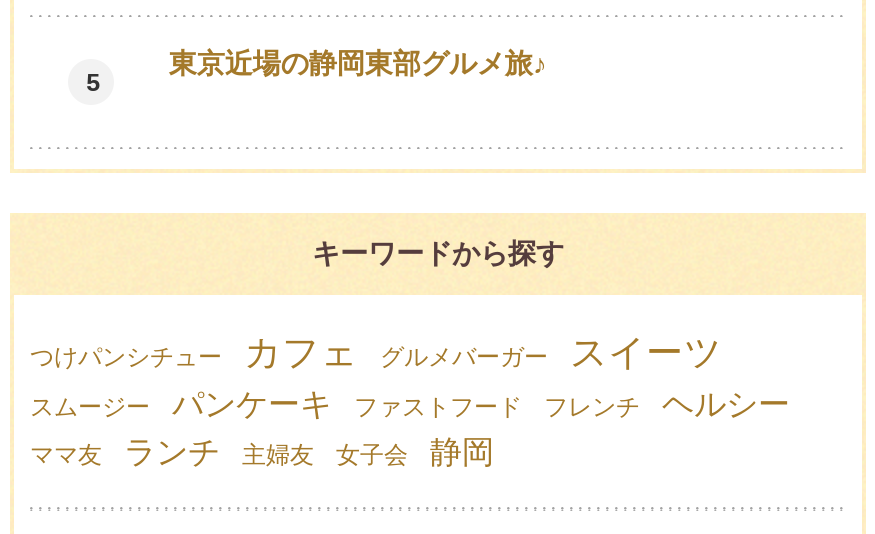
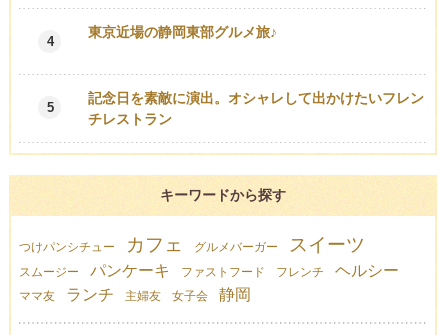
- 5
+ 4

+ 5

+ 記念日を素敵に演出。オシャレして出かけたいフレン
+ チレストラン
